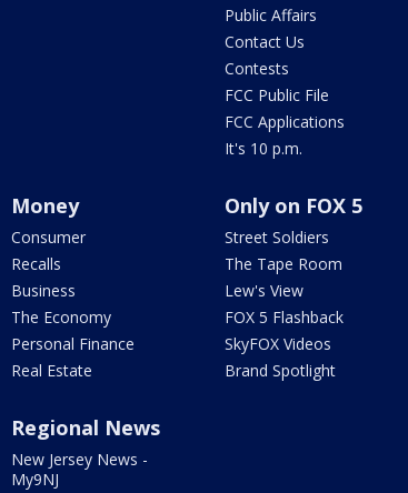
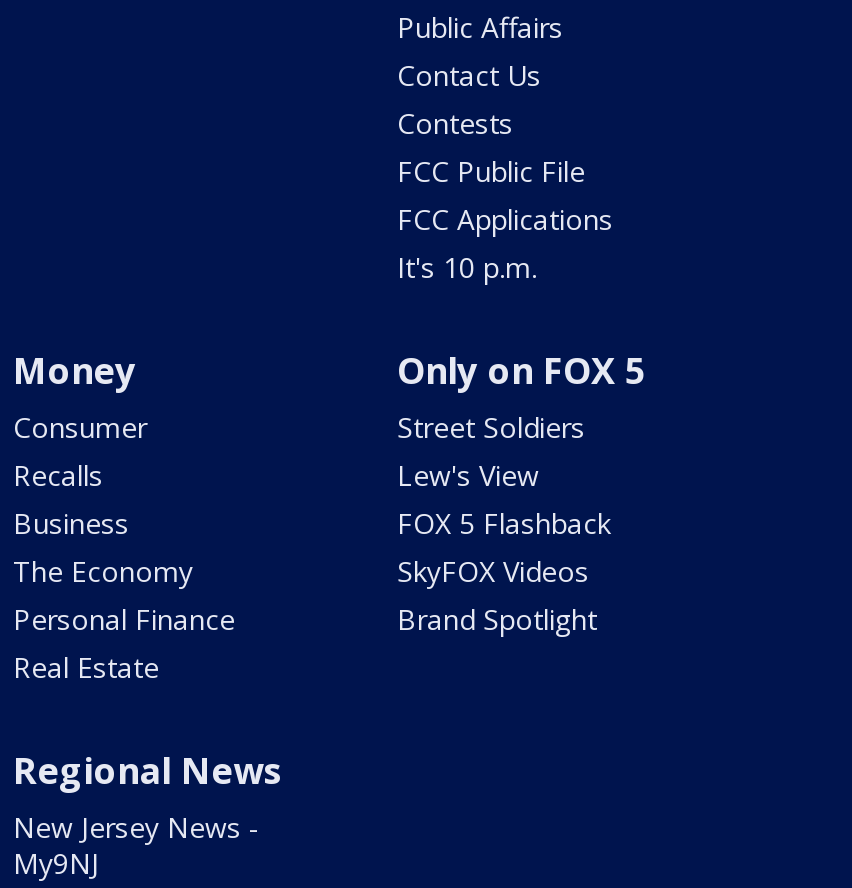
- The Tape Room

moved up: Lew's View | FOX 5 Flashback | SkyFOX Videos | Brand Spotlight
